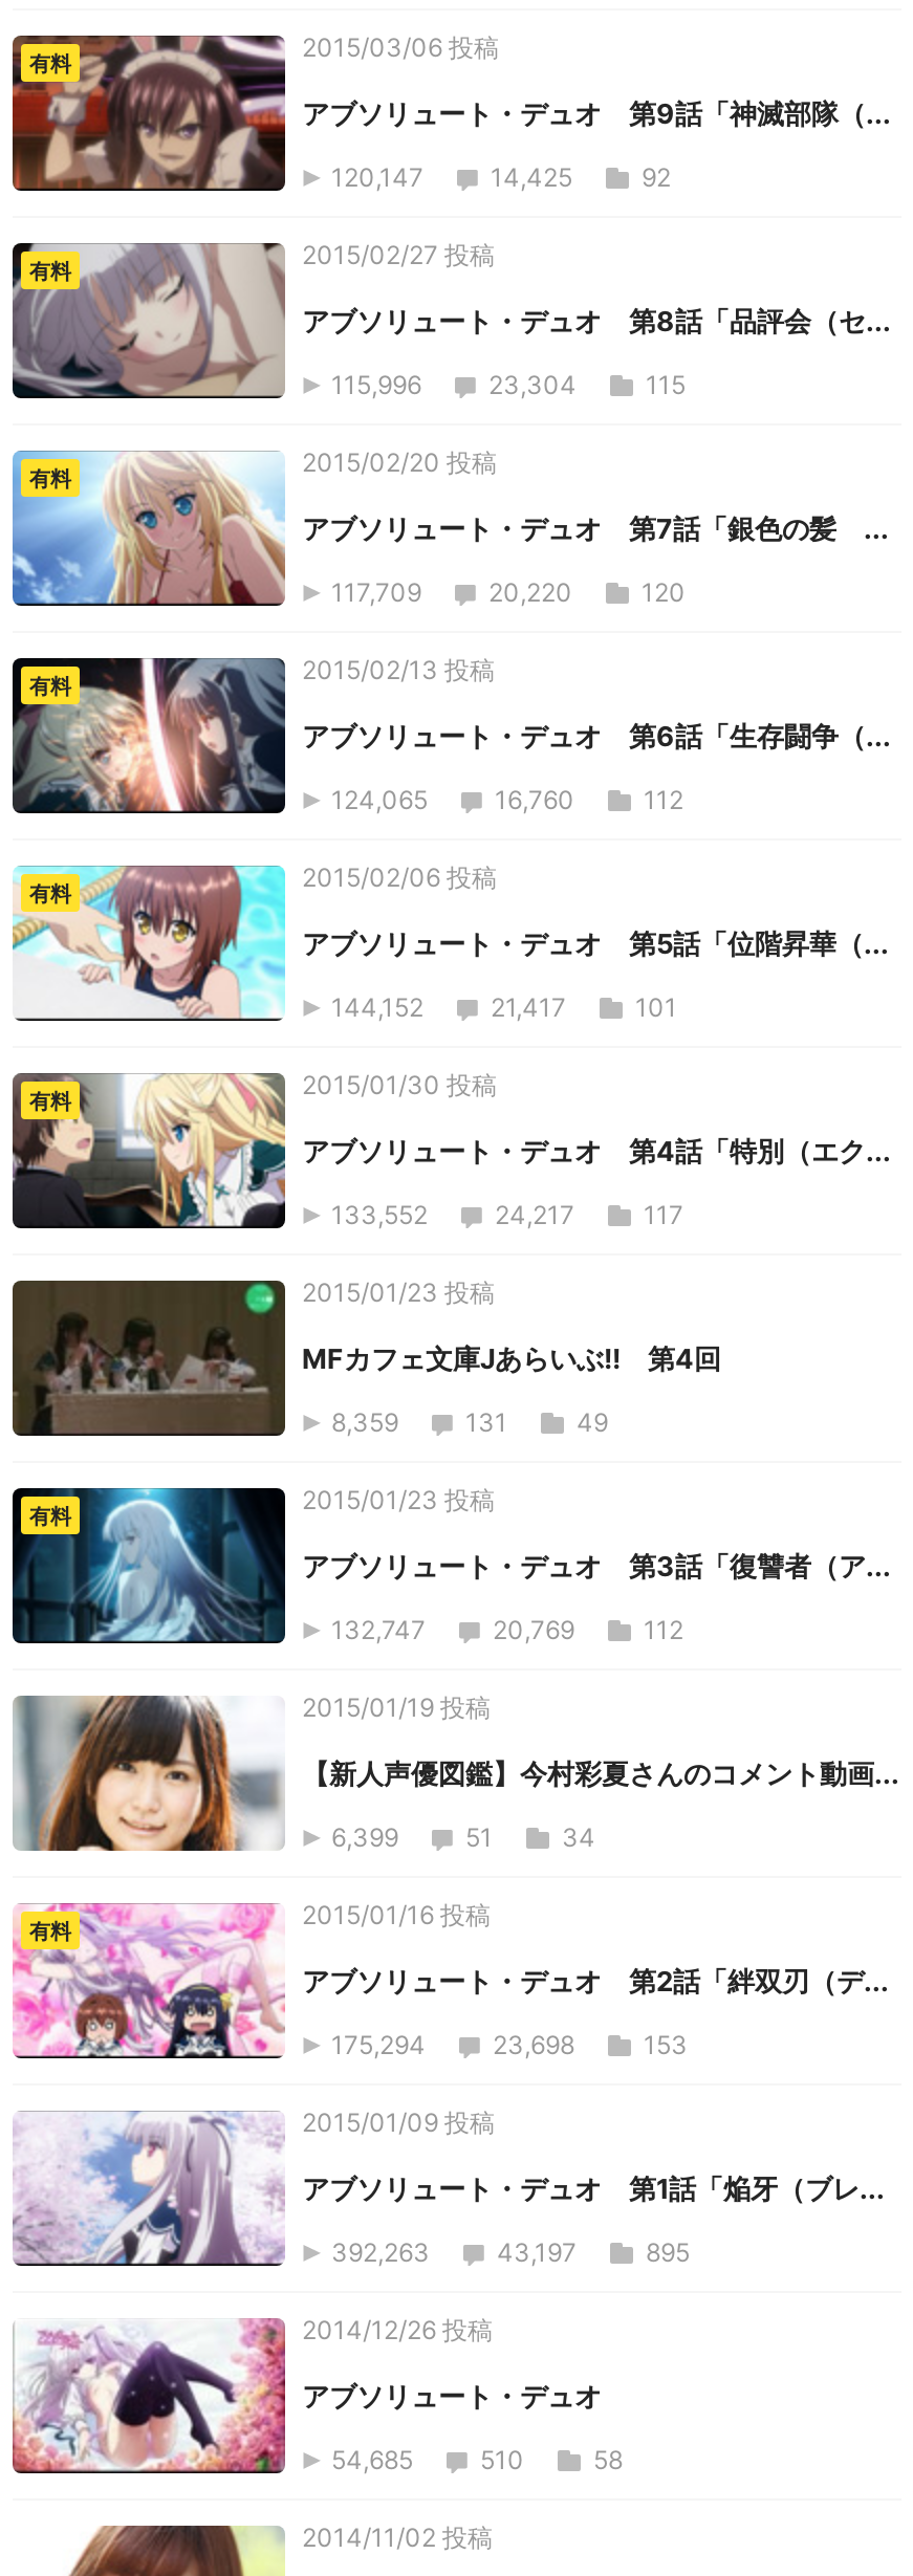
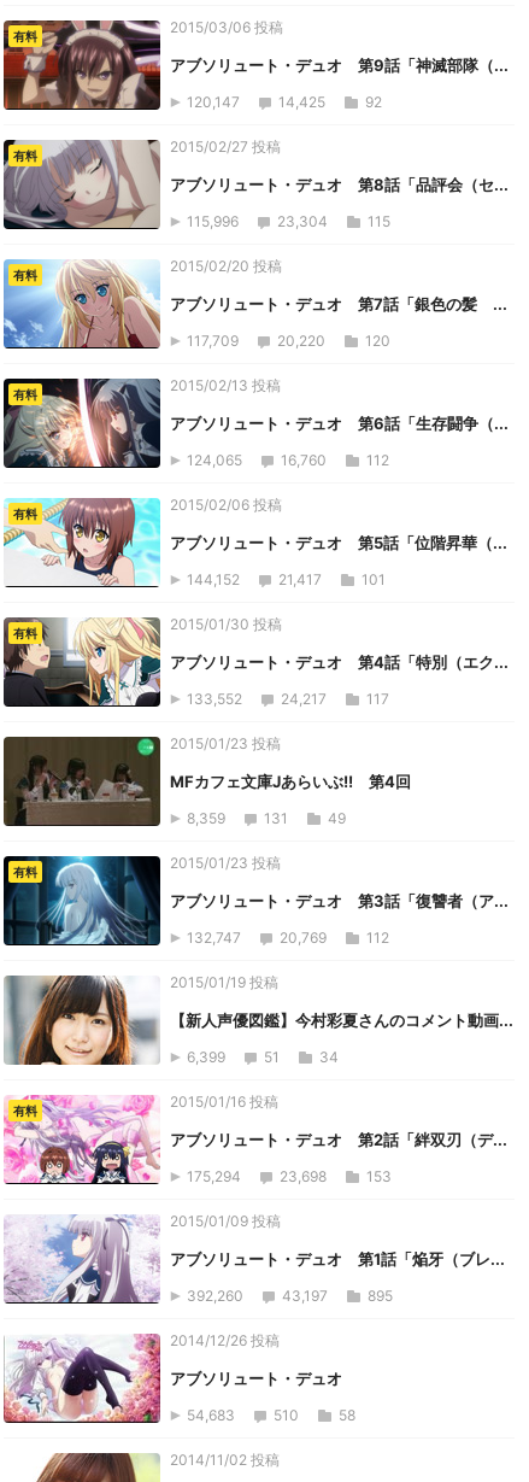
- 392,263
+ 392,260

- 54,685
+ 54,683
